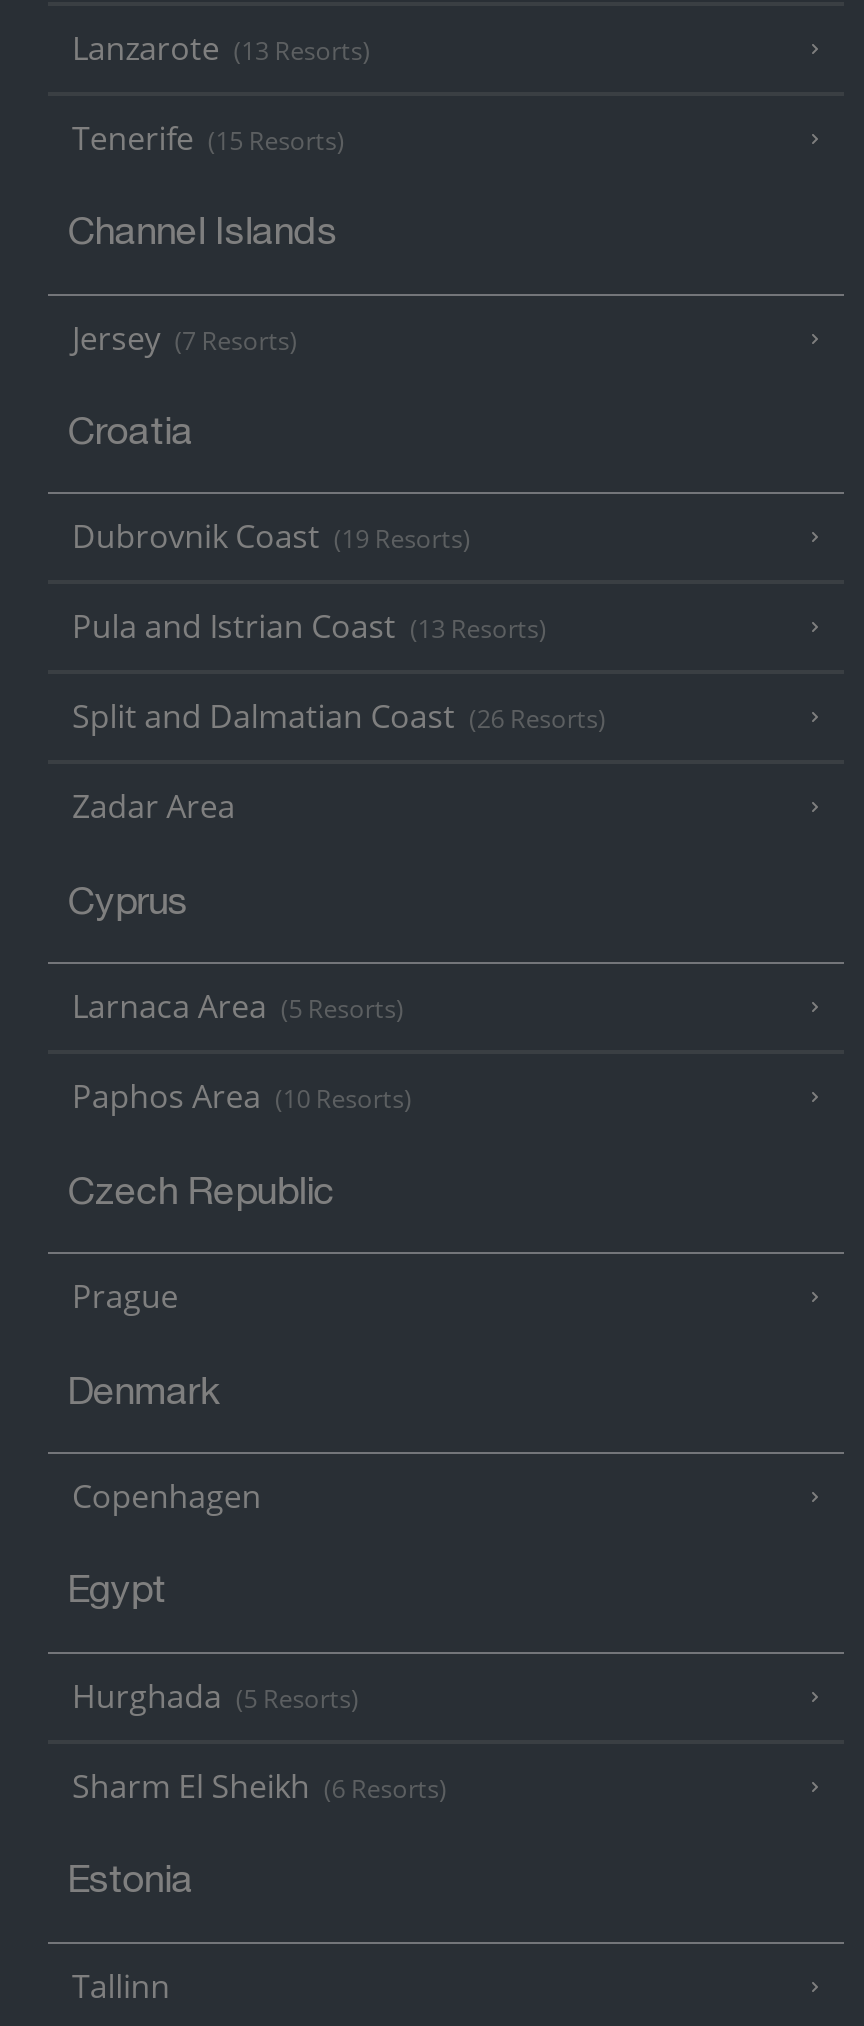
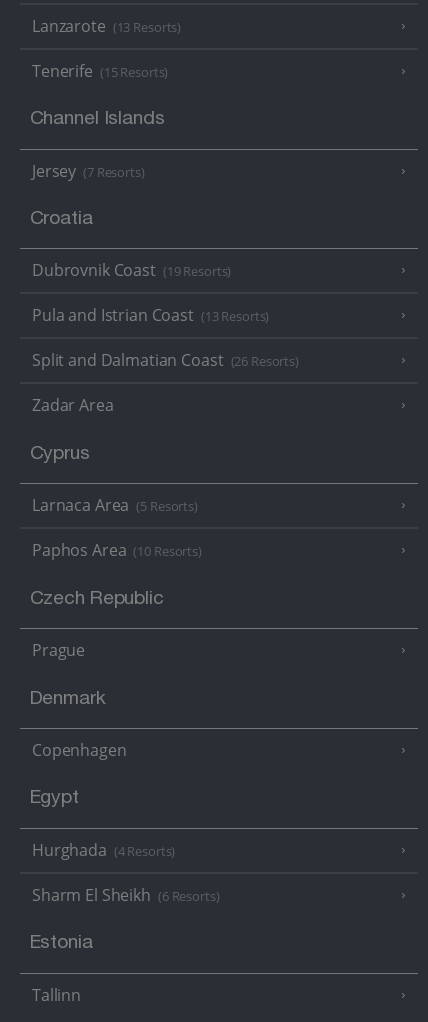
- Hurghada (5 Resorts)
+ Hurghada (4 Resorts)
